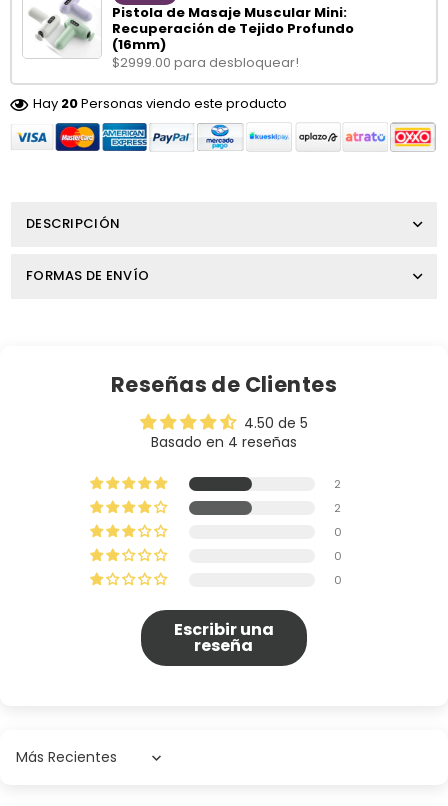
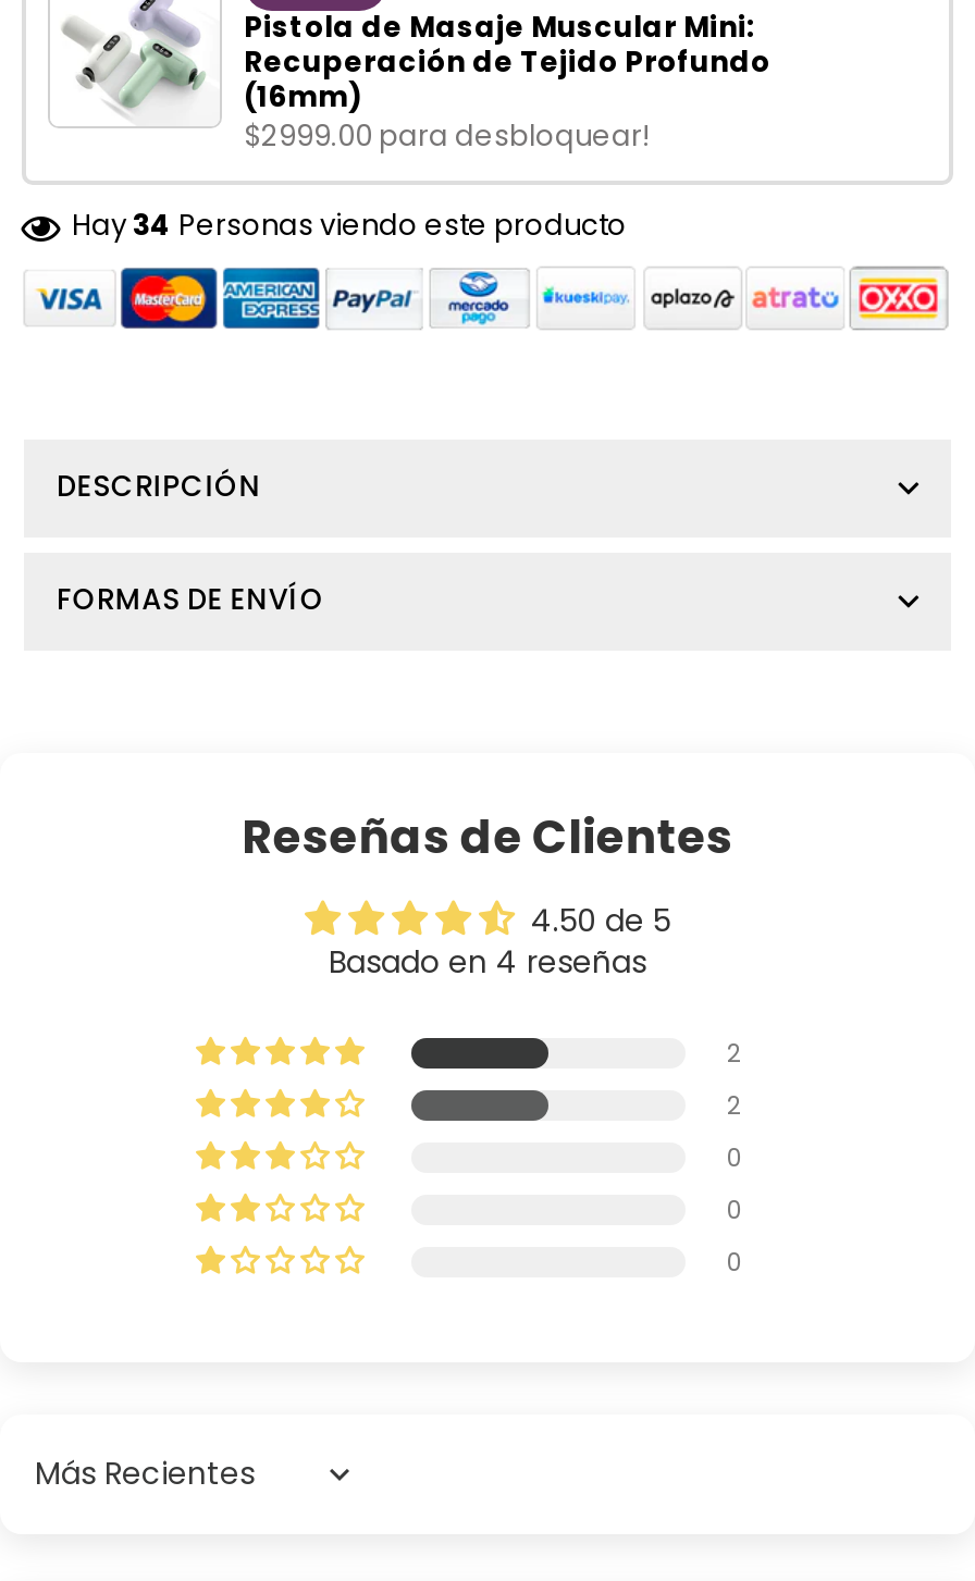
- Hay 20 Personas viendo este producto
+ Hay 34 Personas viendo este producto

- Escribir una
- reseña
